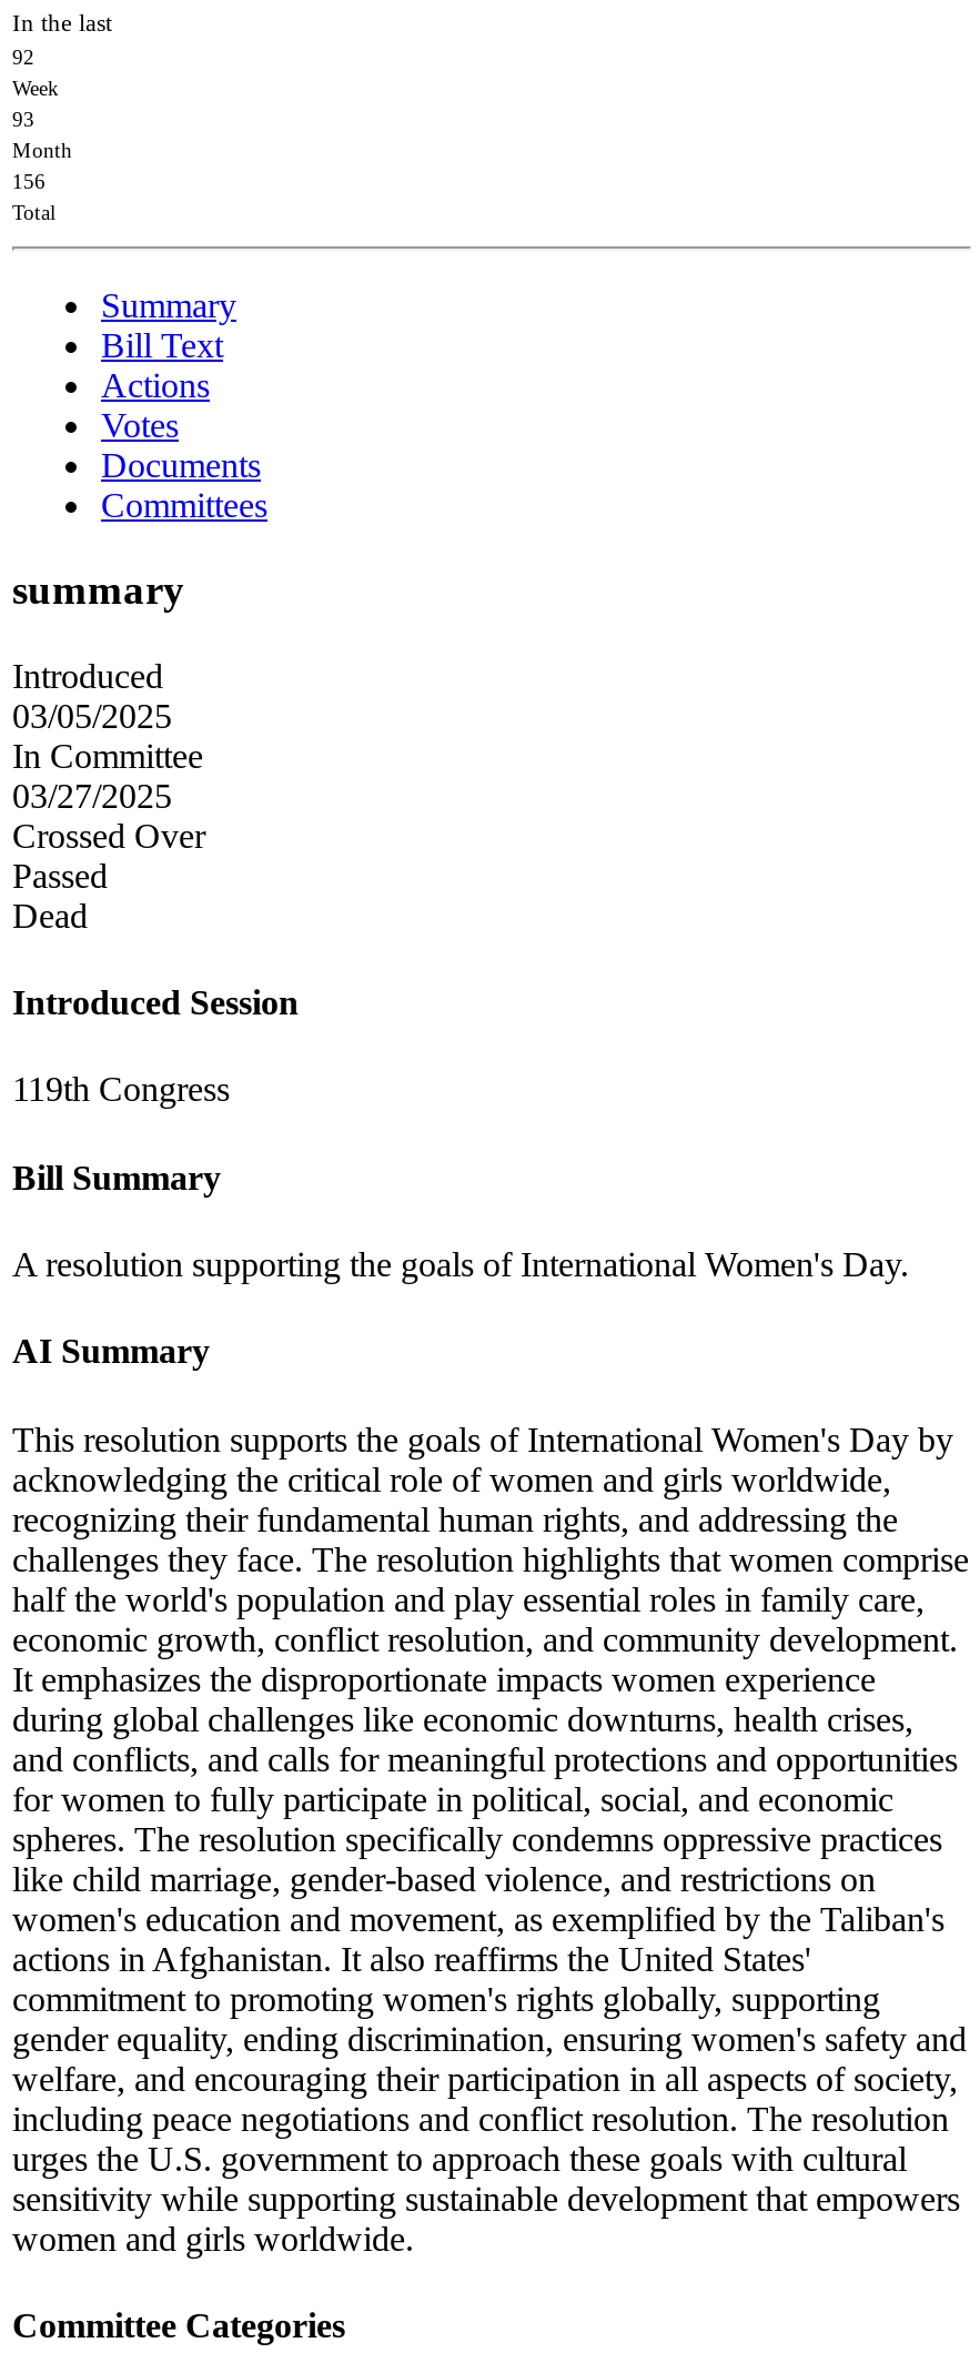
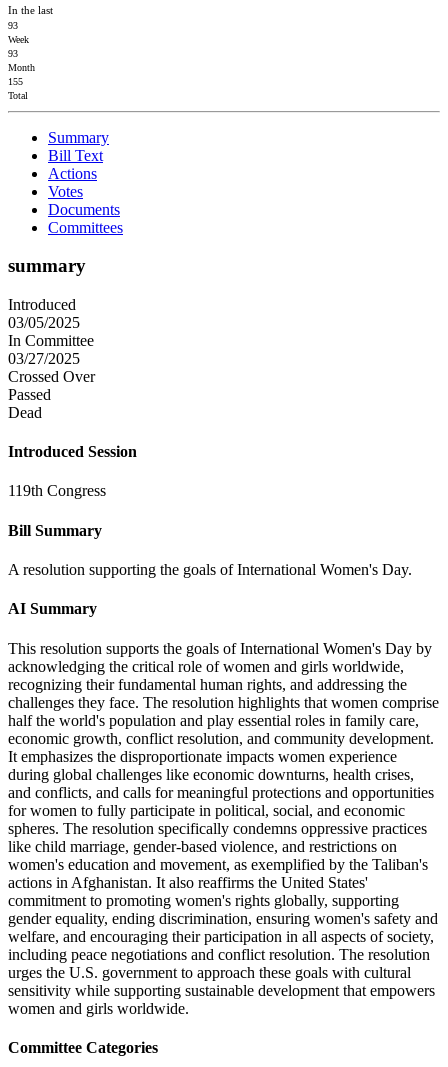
- 92
+ 93

- 156
+ 155
